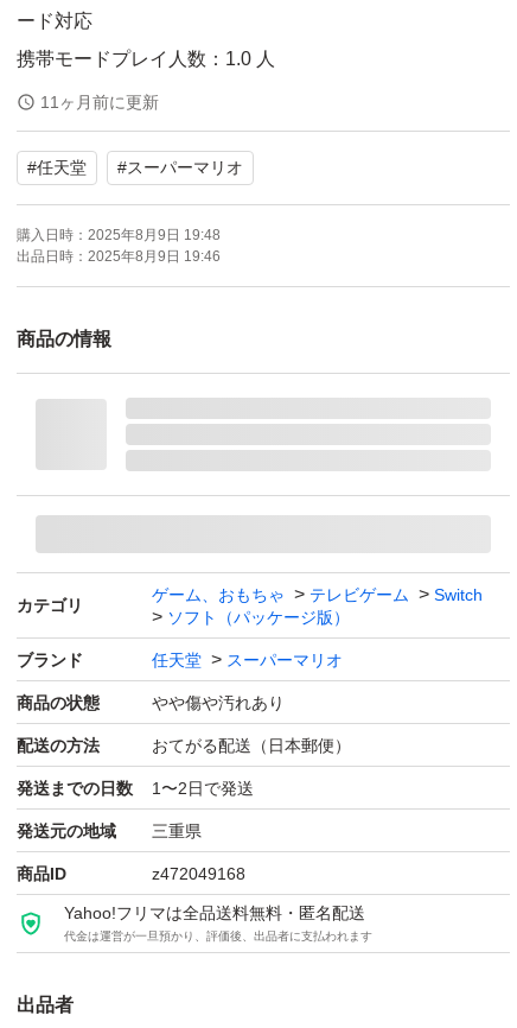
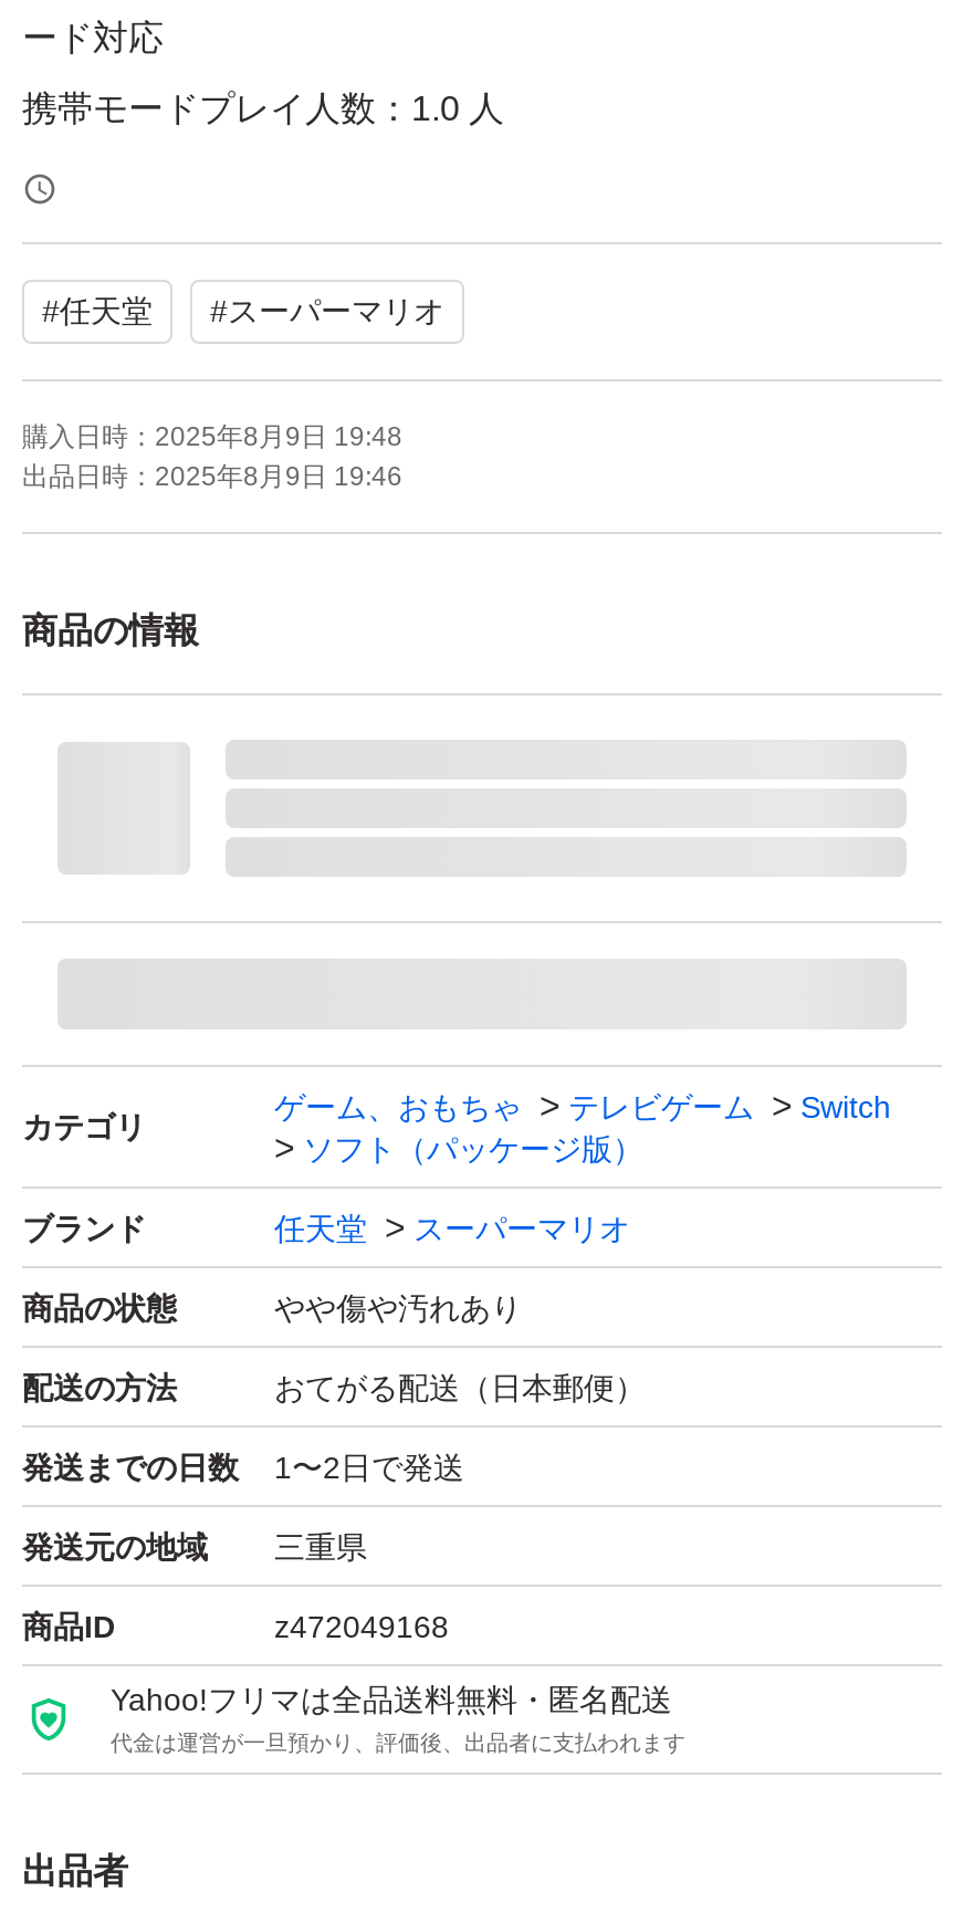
- 11ヶ月前に更新
